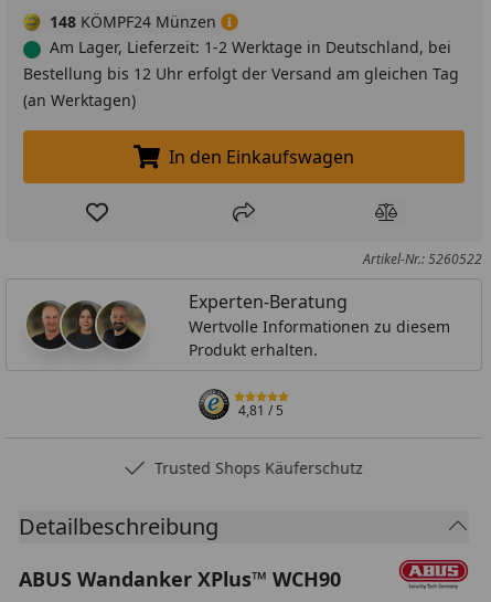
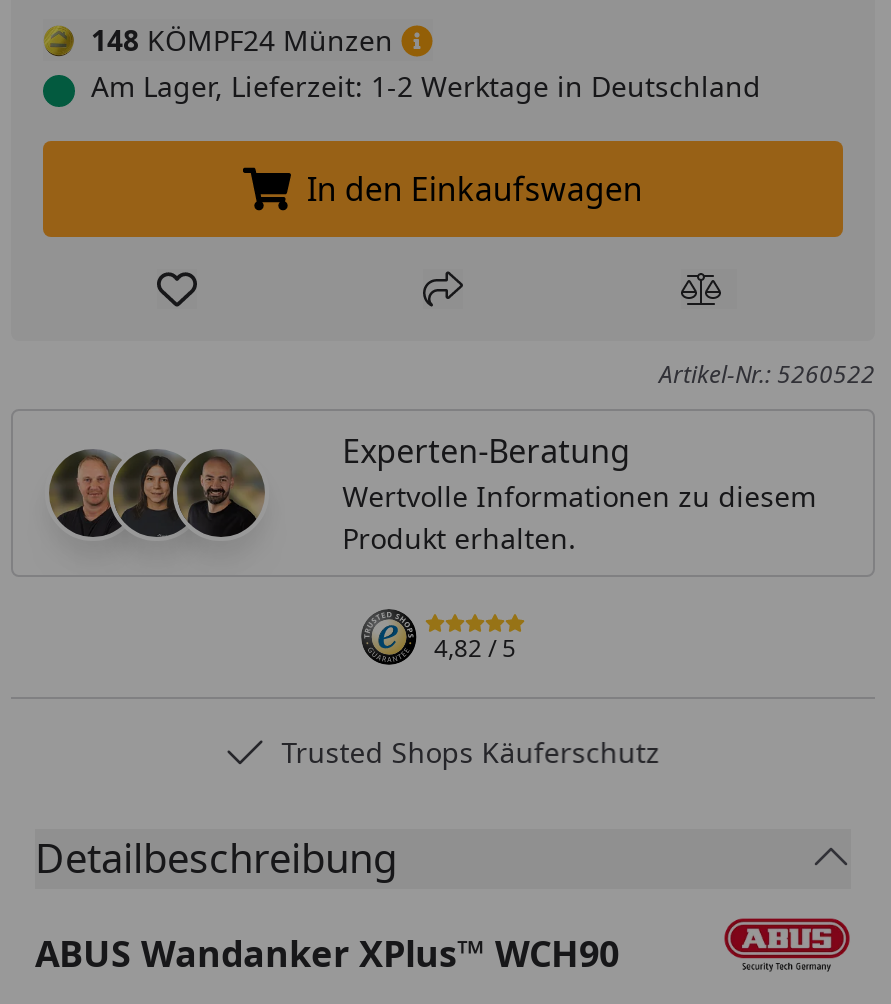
- Am Lager, Lieferzeit: 1-2 Werktage in Deutschland, bei
- Bestellung bis 12 Uhr erfolgt der Versand am gleichen Tag
- (an Werktagen)
+ Am Lager, Lieferzeit: 1-2 Werktage in Deutschland

- 4,81 / 5
+ 4,82 / 5
